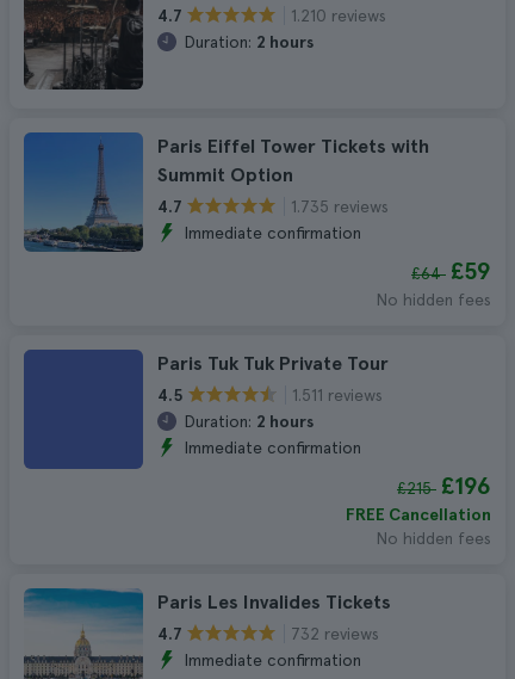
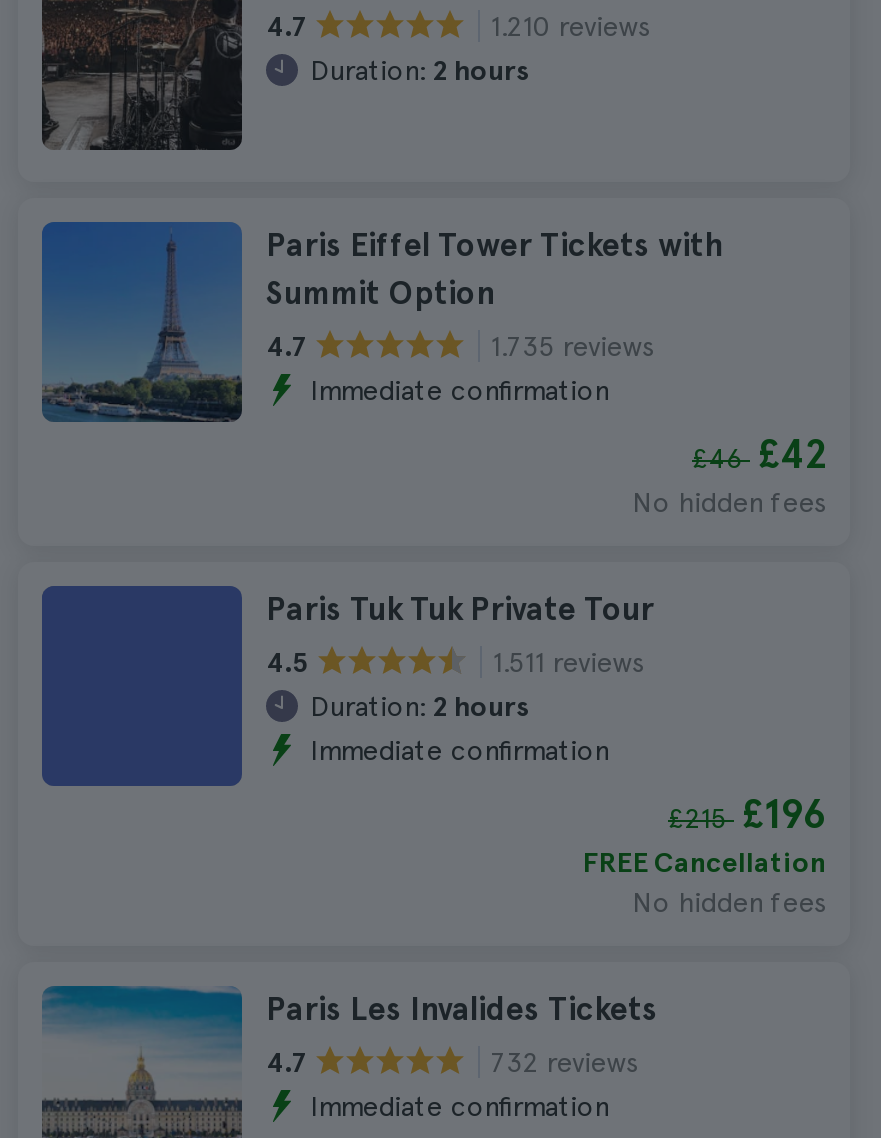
- £64 £59
+ £46 £42
